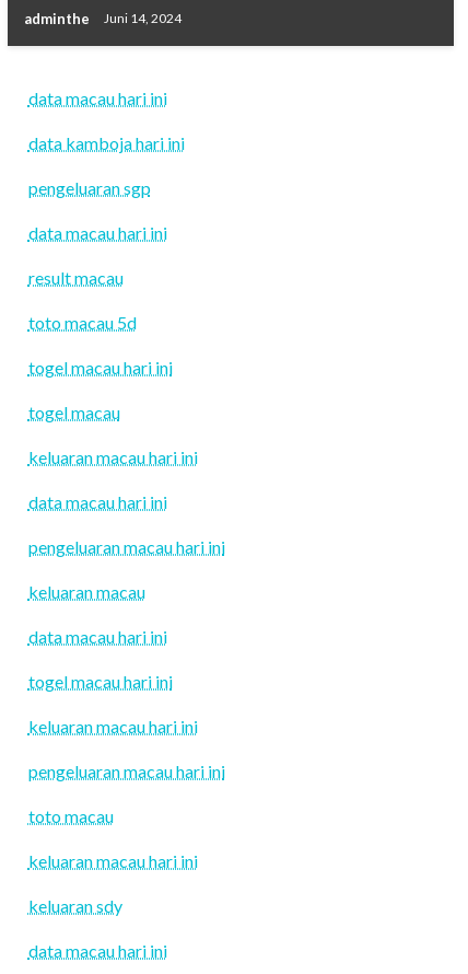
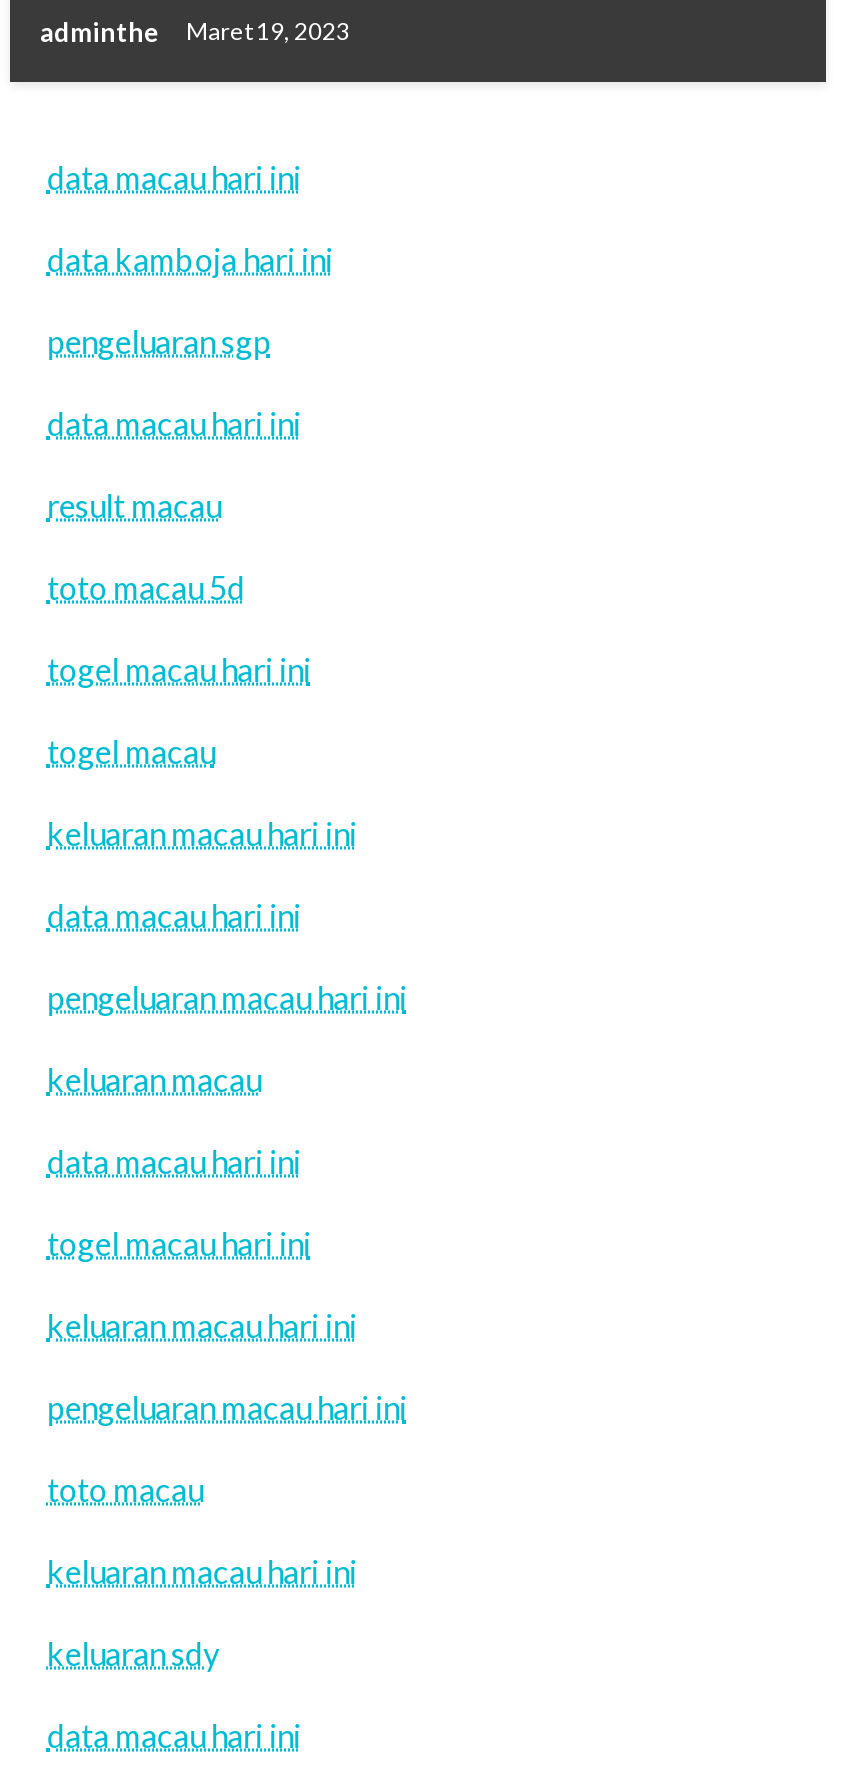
- adminthe Juni 14, 2024
+ adminthe Maret 19, 2023
